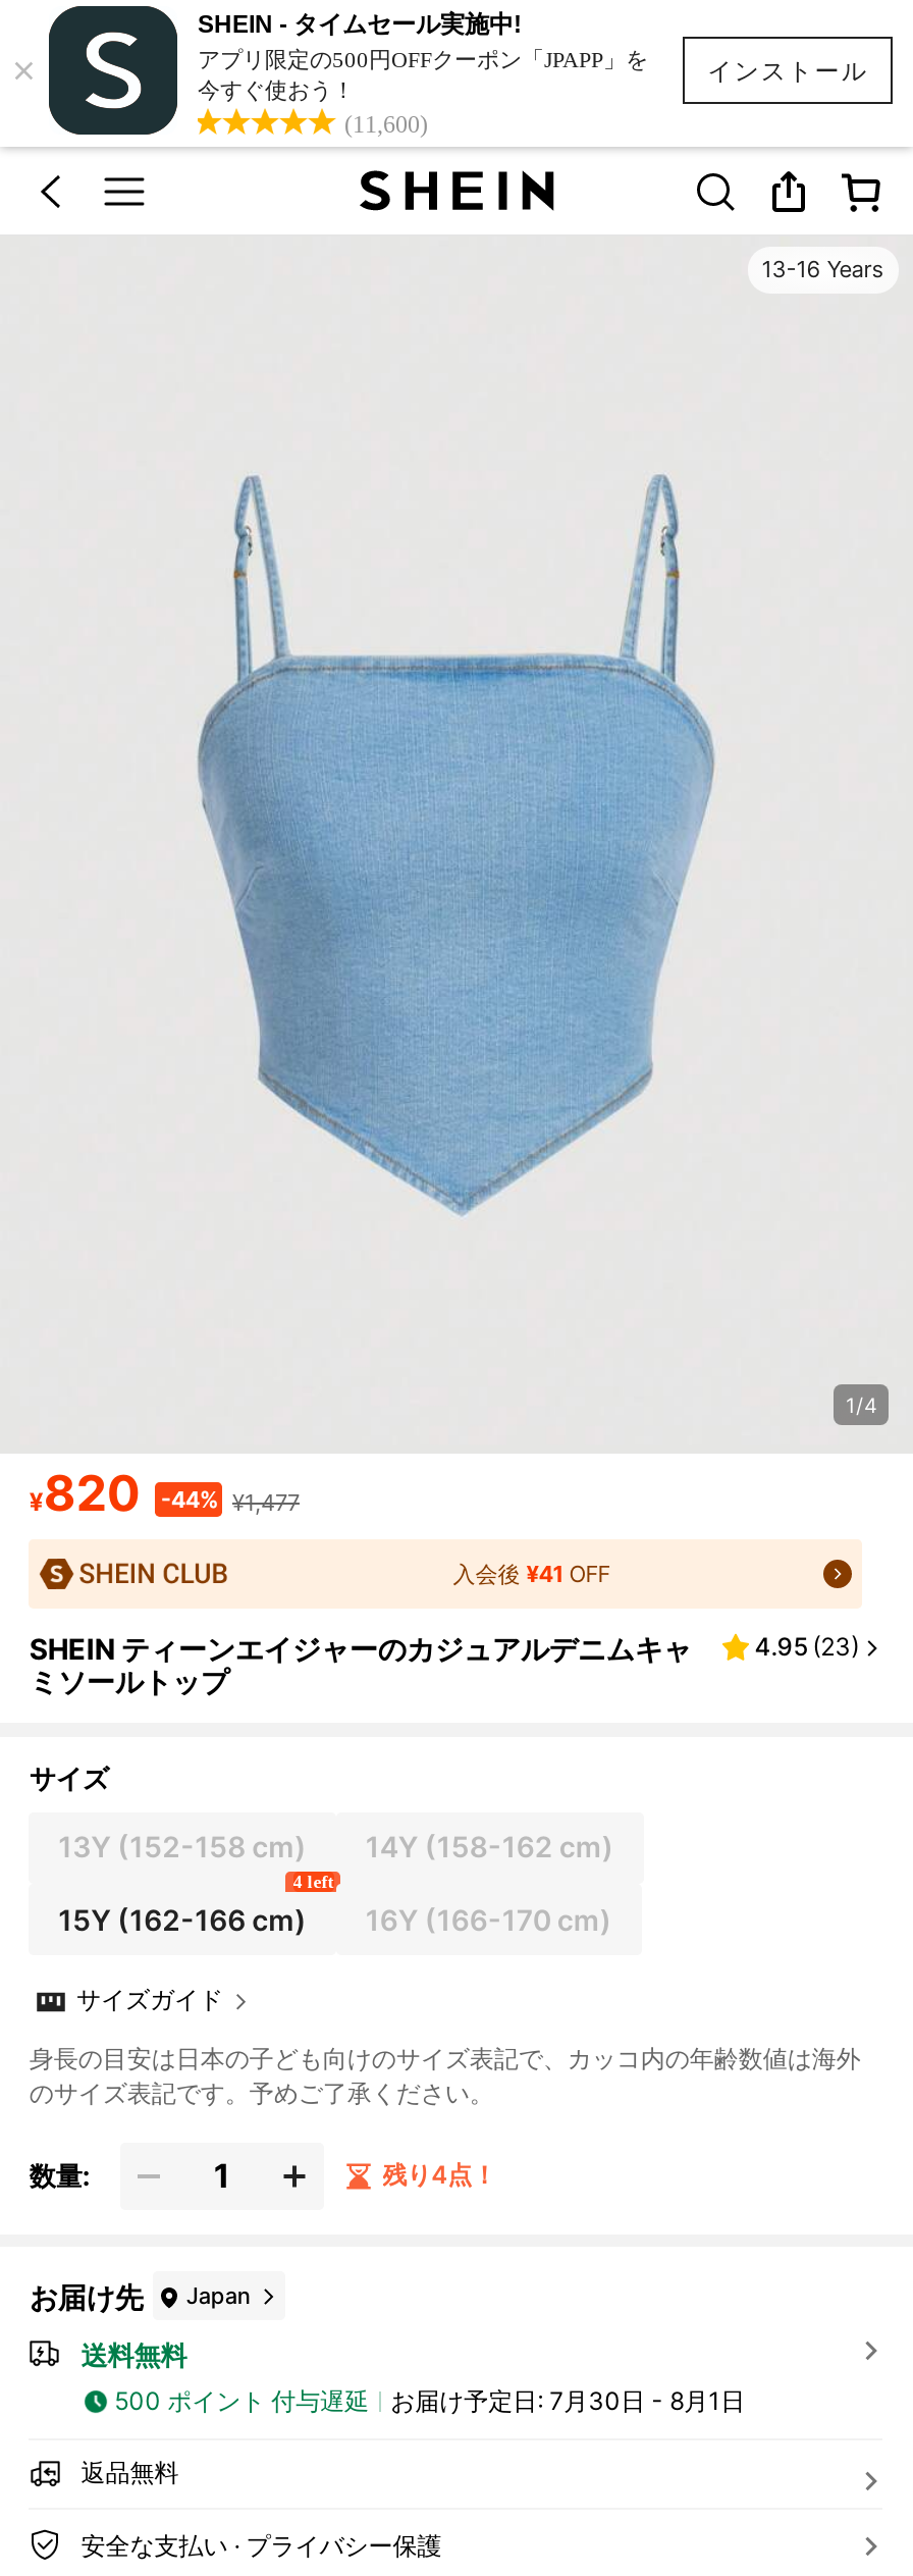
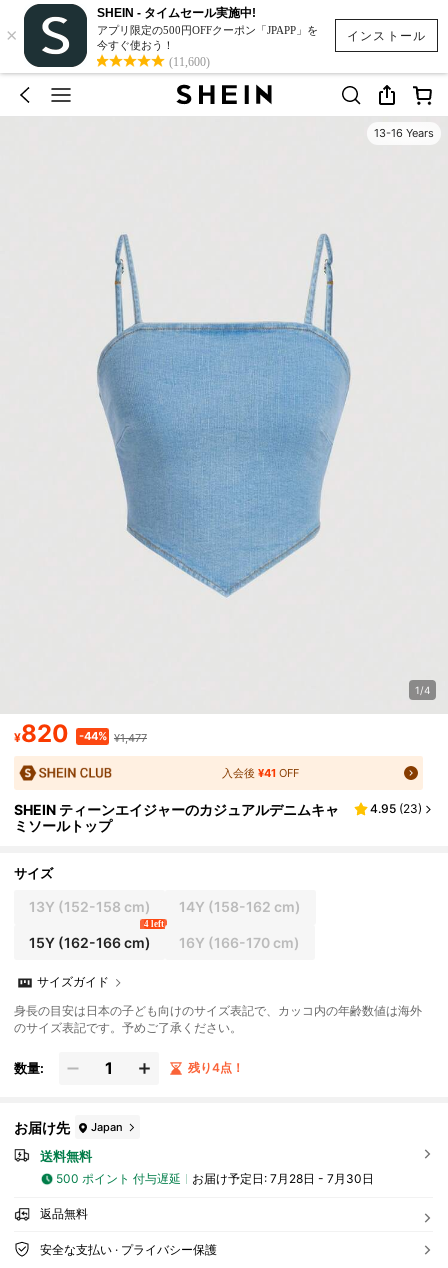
- お届け予定日: 7月30日 - 8月1日
+ お届け予定日: 7月28日 - 7月30日
